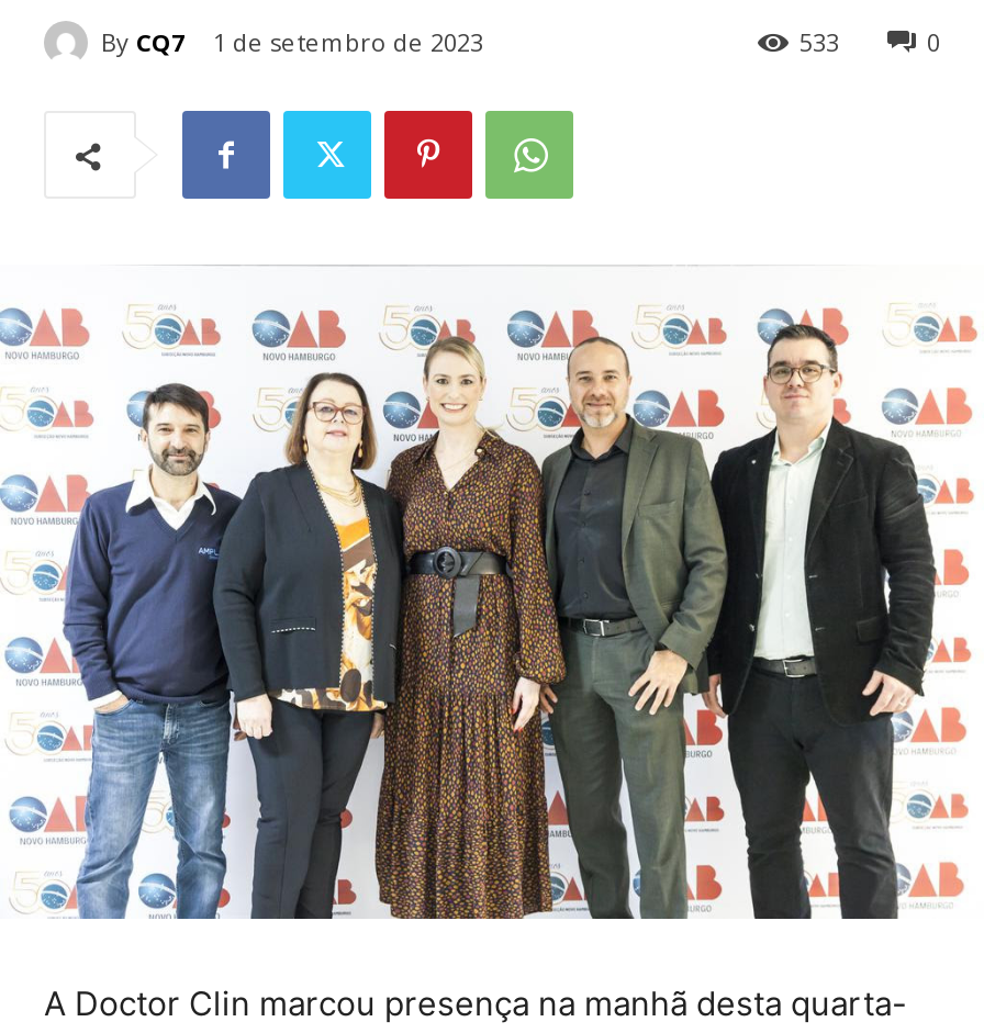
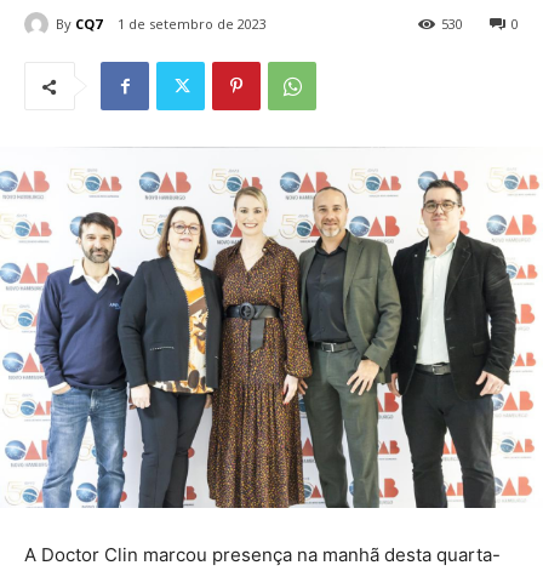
- 533
+ 530
